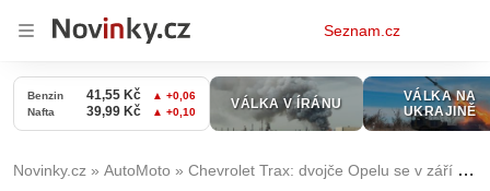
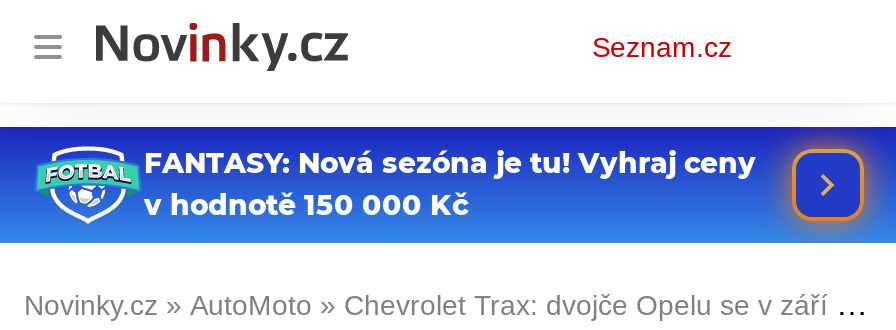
- [image]
+ [image]
